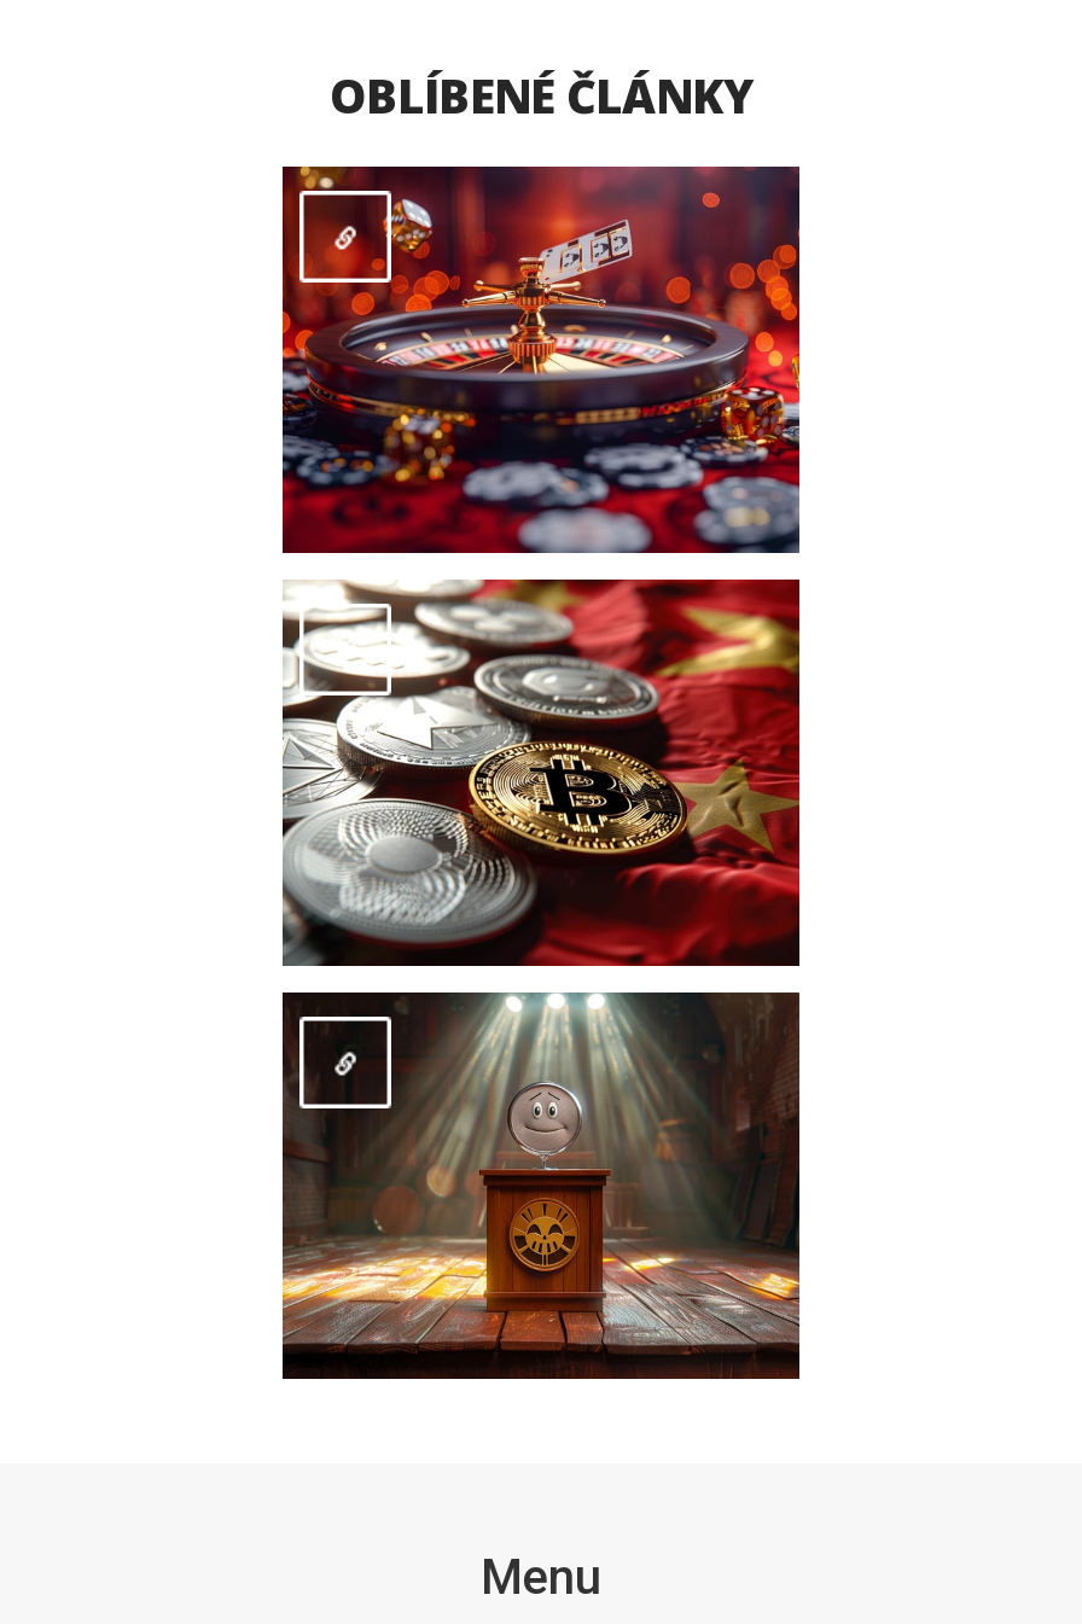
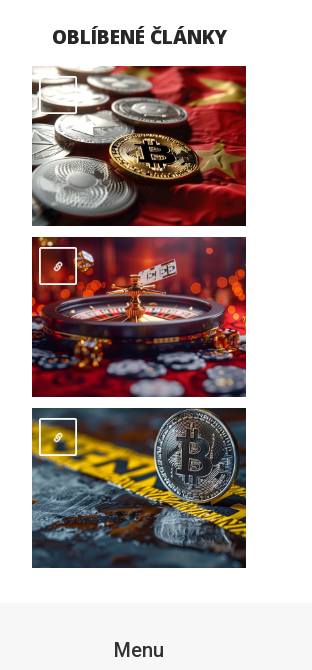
moved down: [image]

moved up: [image]

- [image]
+ [image]
